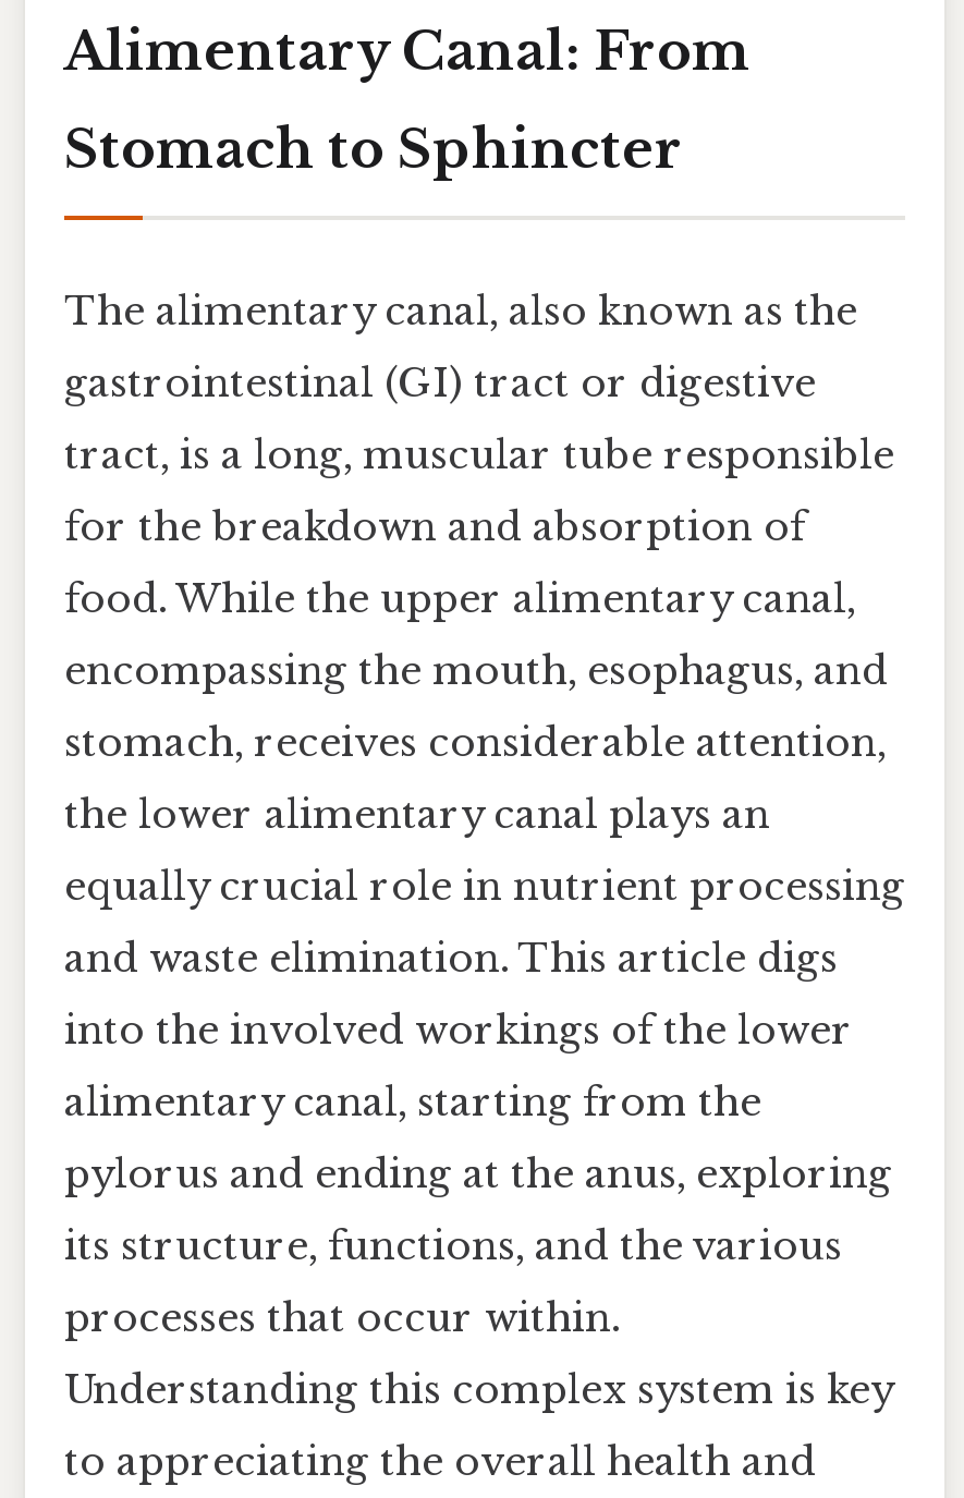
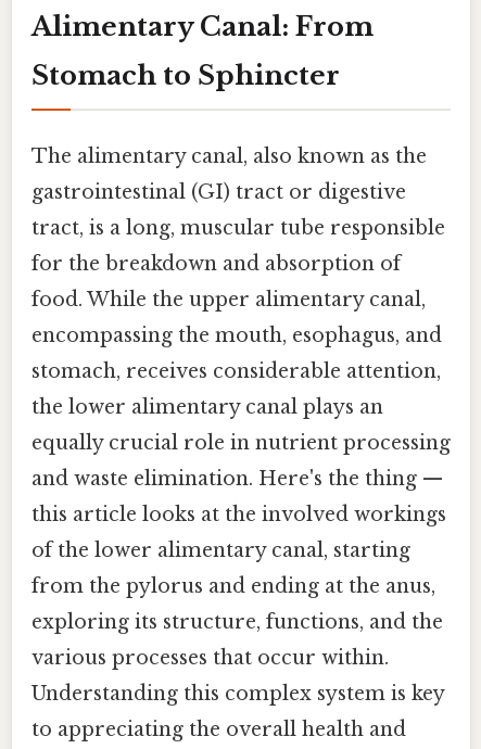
- and waste elimination. This article digs
+ and waste elimination. Here's the thing —

- into the involved workings of the lower
+ this article looks at the involved workings

- alimentary canal, starting from the
+ of the lower alimentary canal, starting

- pylorus and ending at the anus, exploring
+ from the pylorus and ending at the anus,

- its structure, functions, and the various
+ exploring its structure, functions, and the

- processes that occur within.
+ various processes that occur within.
